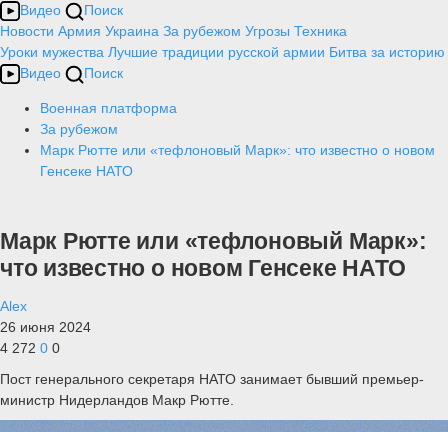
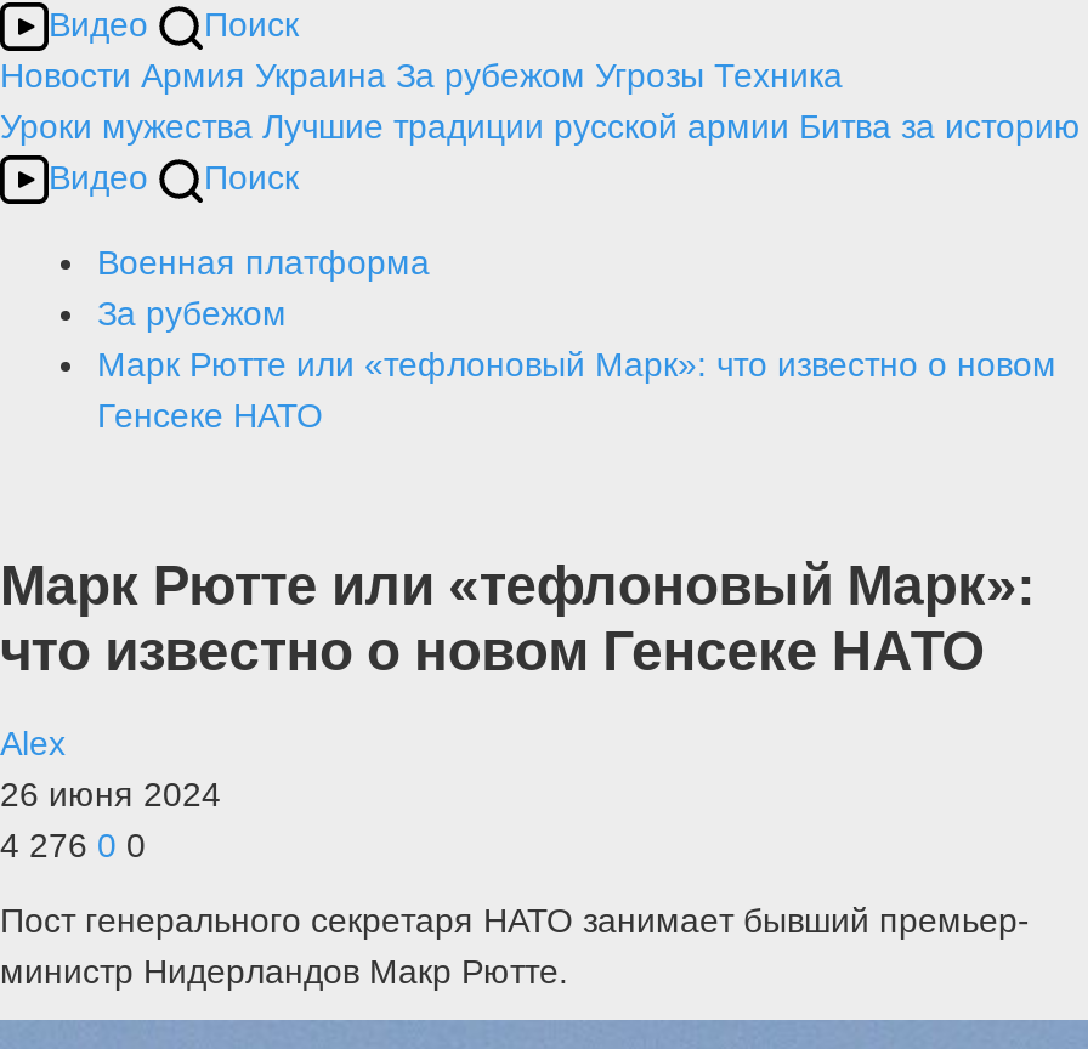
- 4 272 0 0
+ 4 276 0 0
